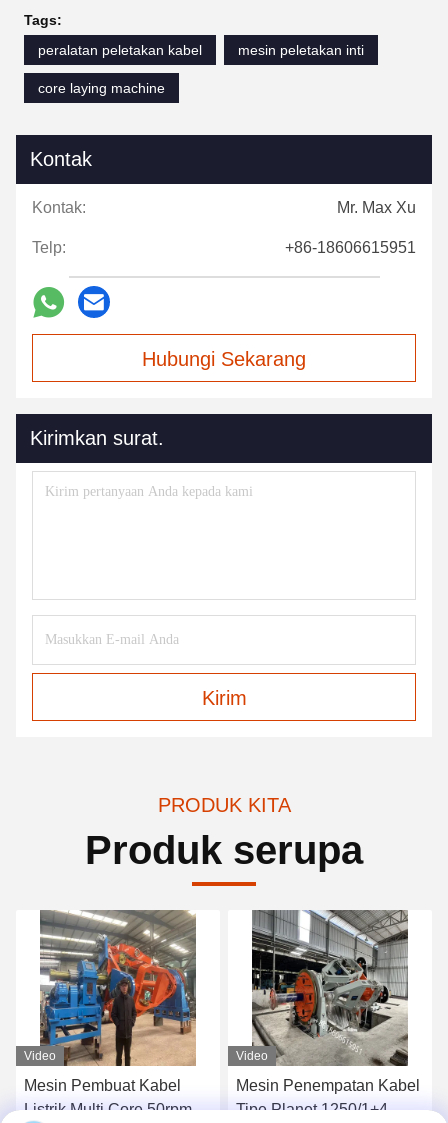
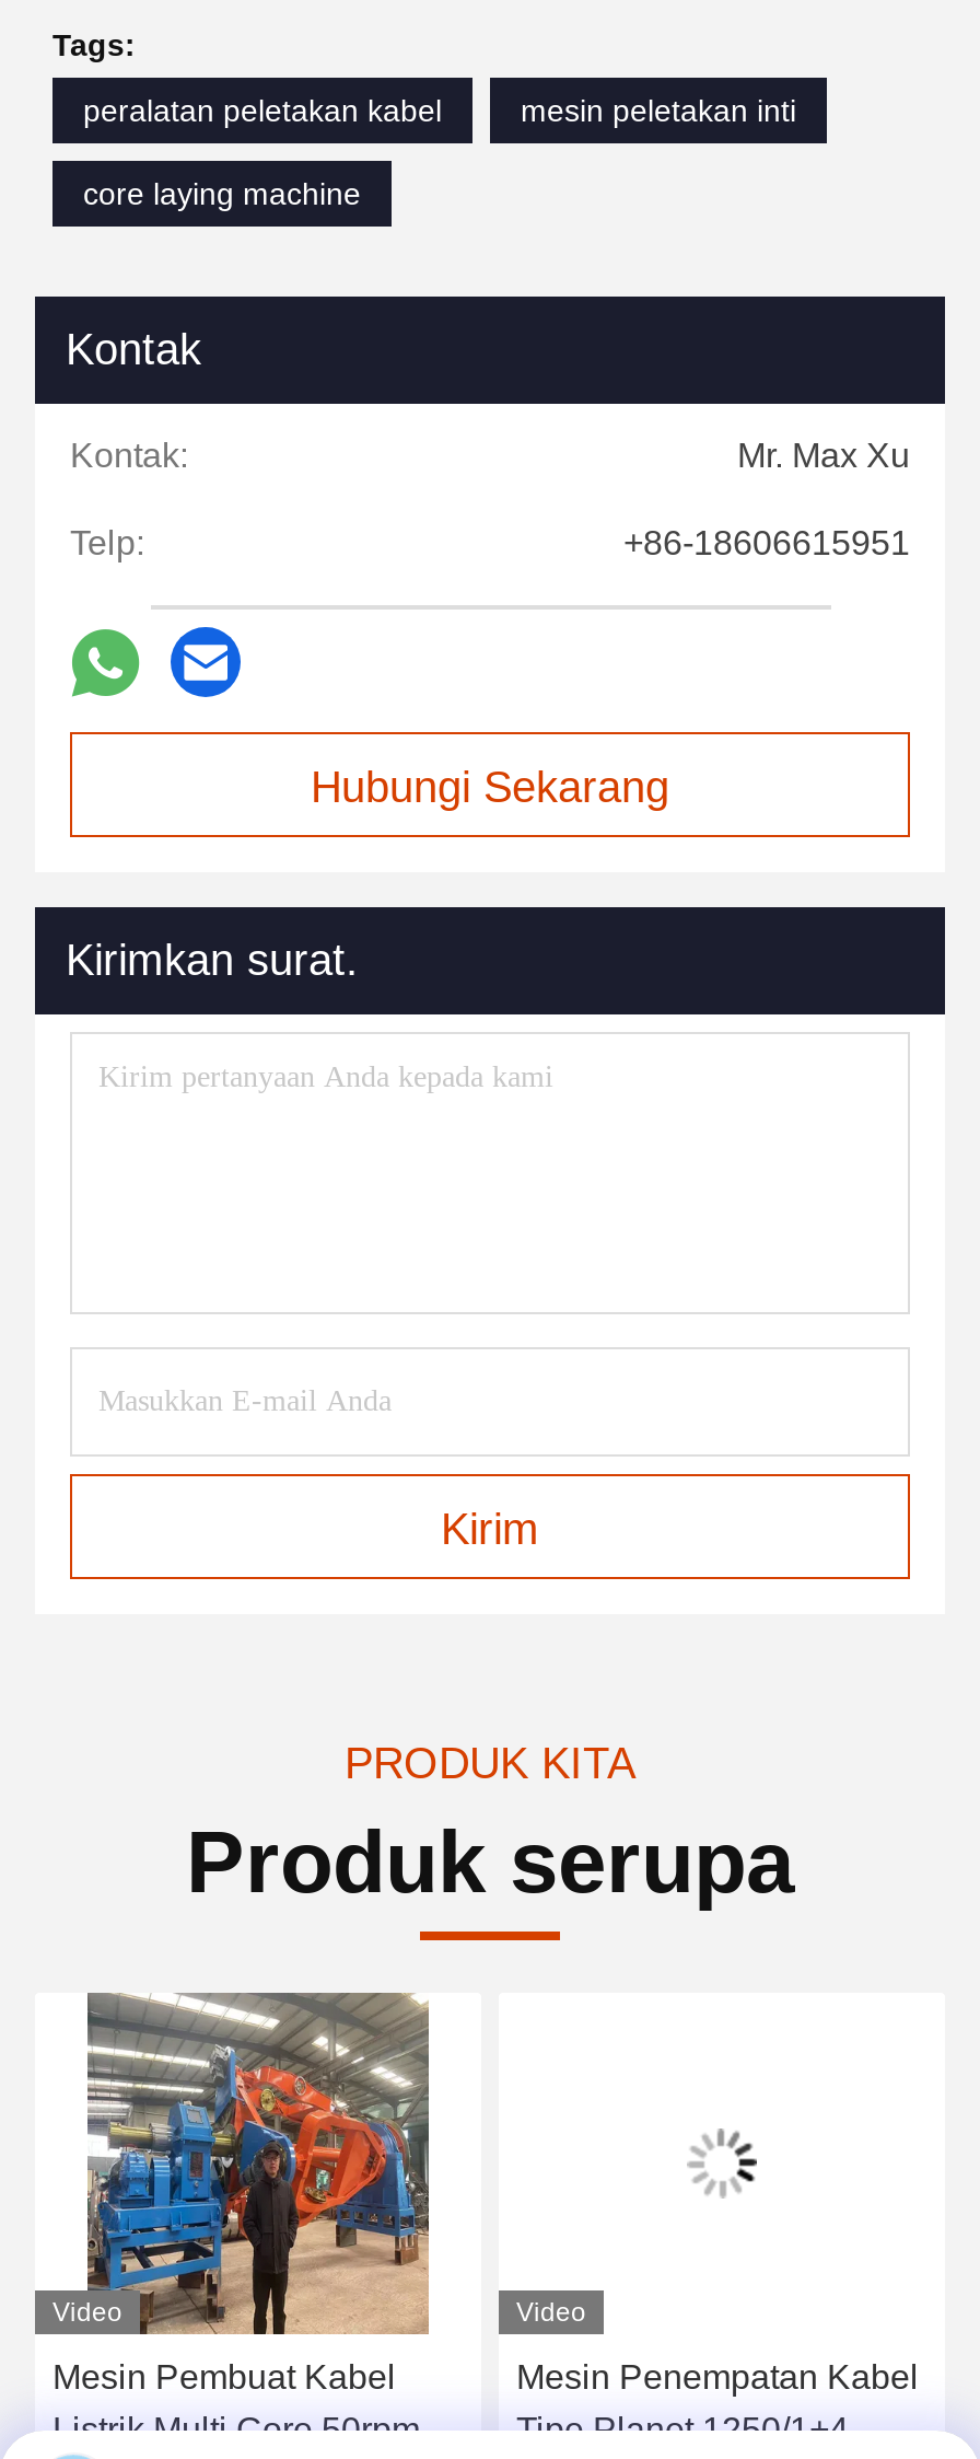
- [image]
